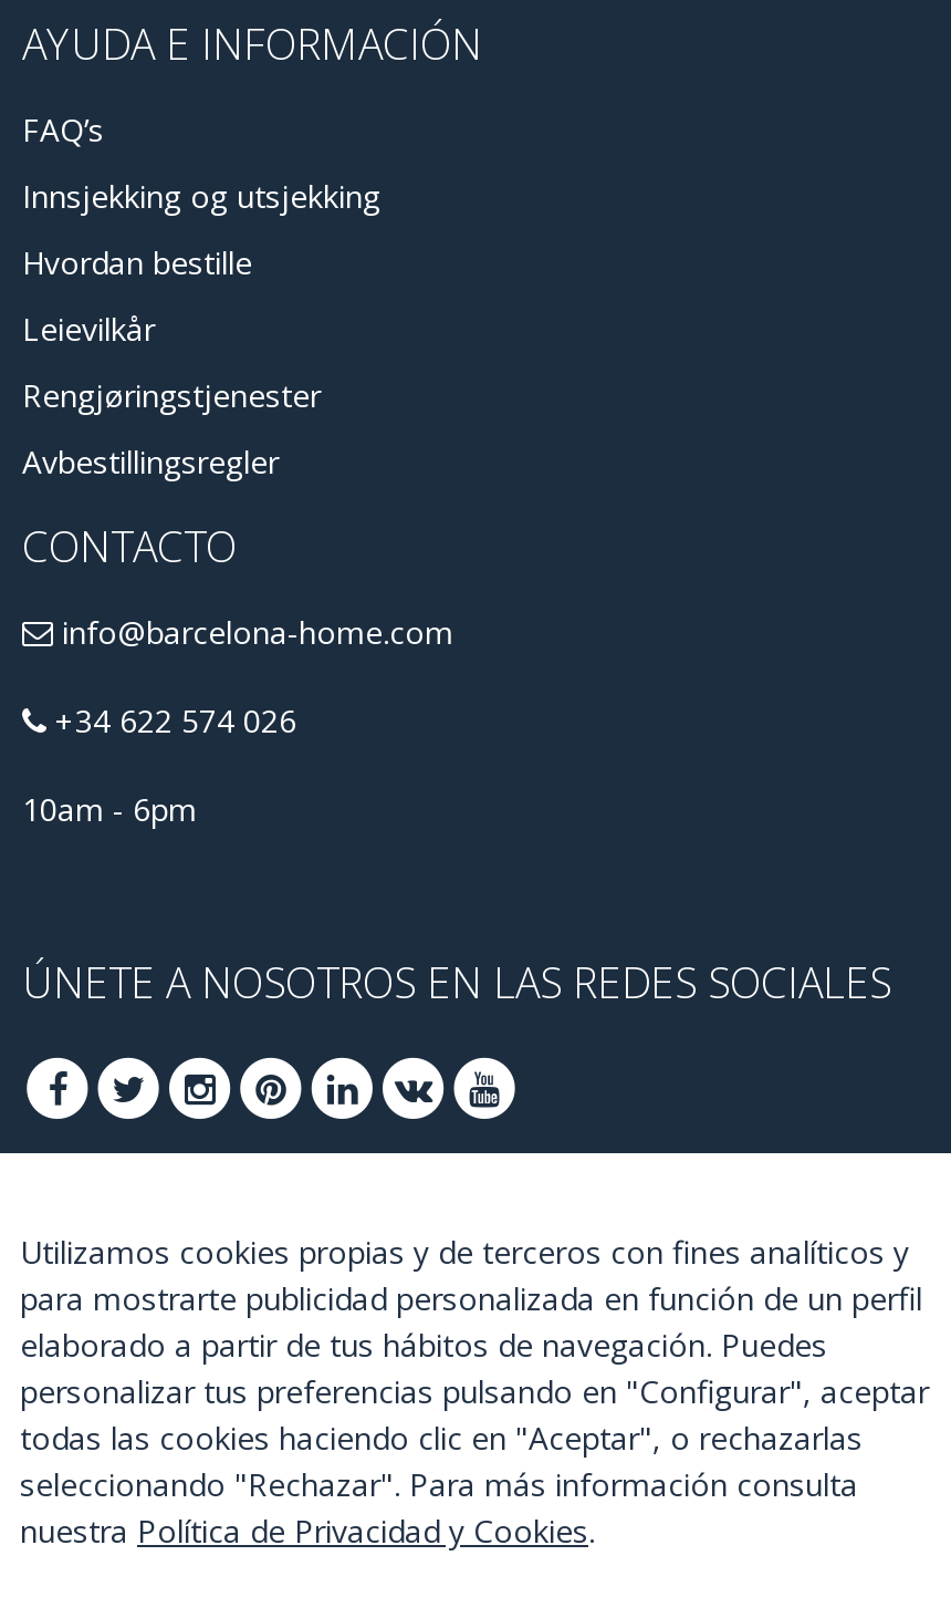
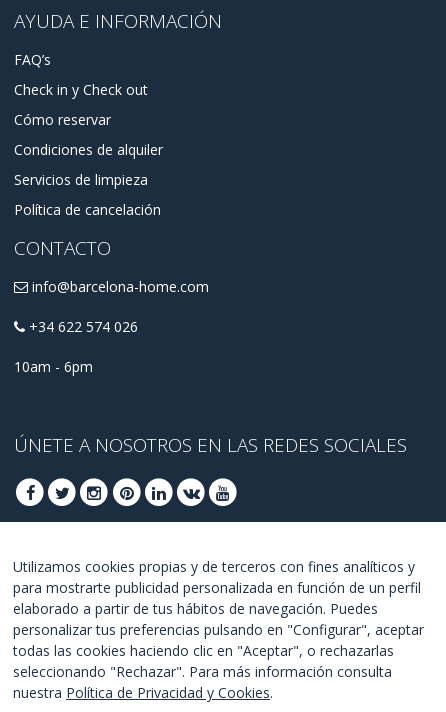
- Innsjekking og utsjekking
+ Check in y Check out

- Hvordan bestille
+ Cómo reservar

- Leievilkår
+ Condiciones de alquiler

- Rengjøringstjenester
+ Servicios de limpieza

- Avbestillingsregler
+ Política de cancelación
